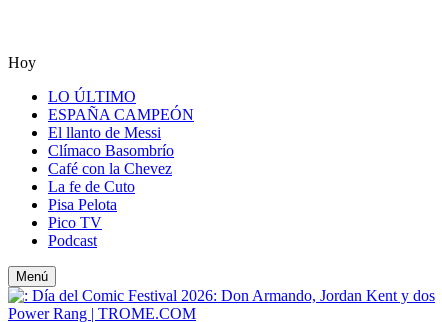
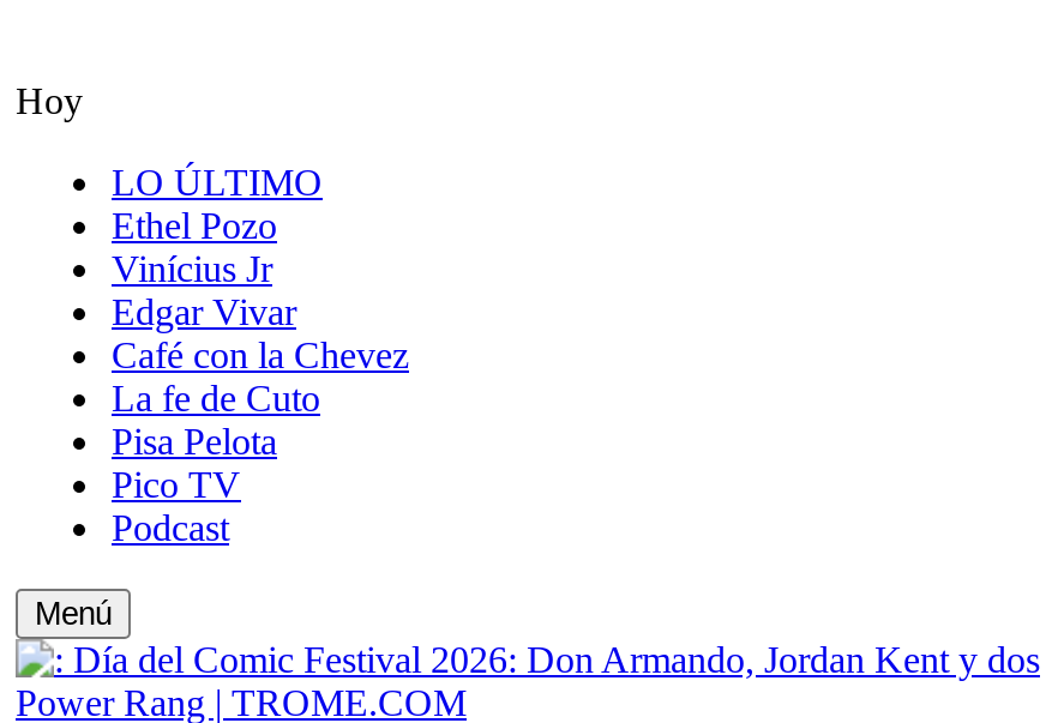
- ESPAÑA CAMPEÓN
- El llanto de Messi
- Clímaco Basombrío
+ Ethel Pozo
+ Vinícius Jr
+ Edgar Vivar
